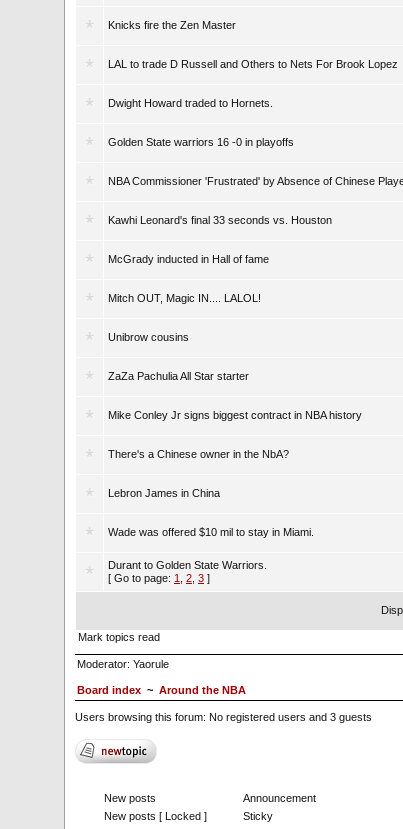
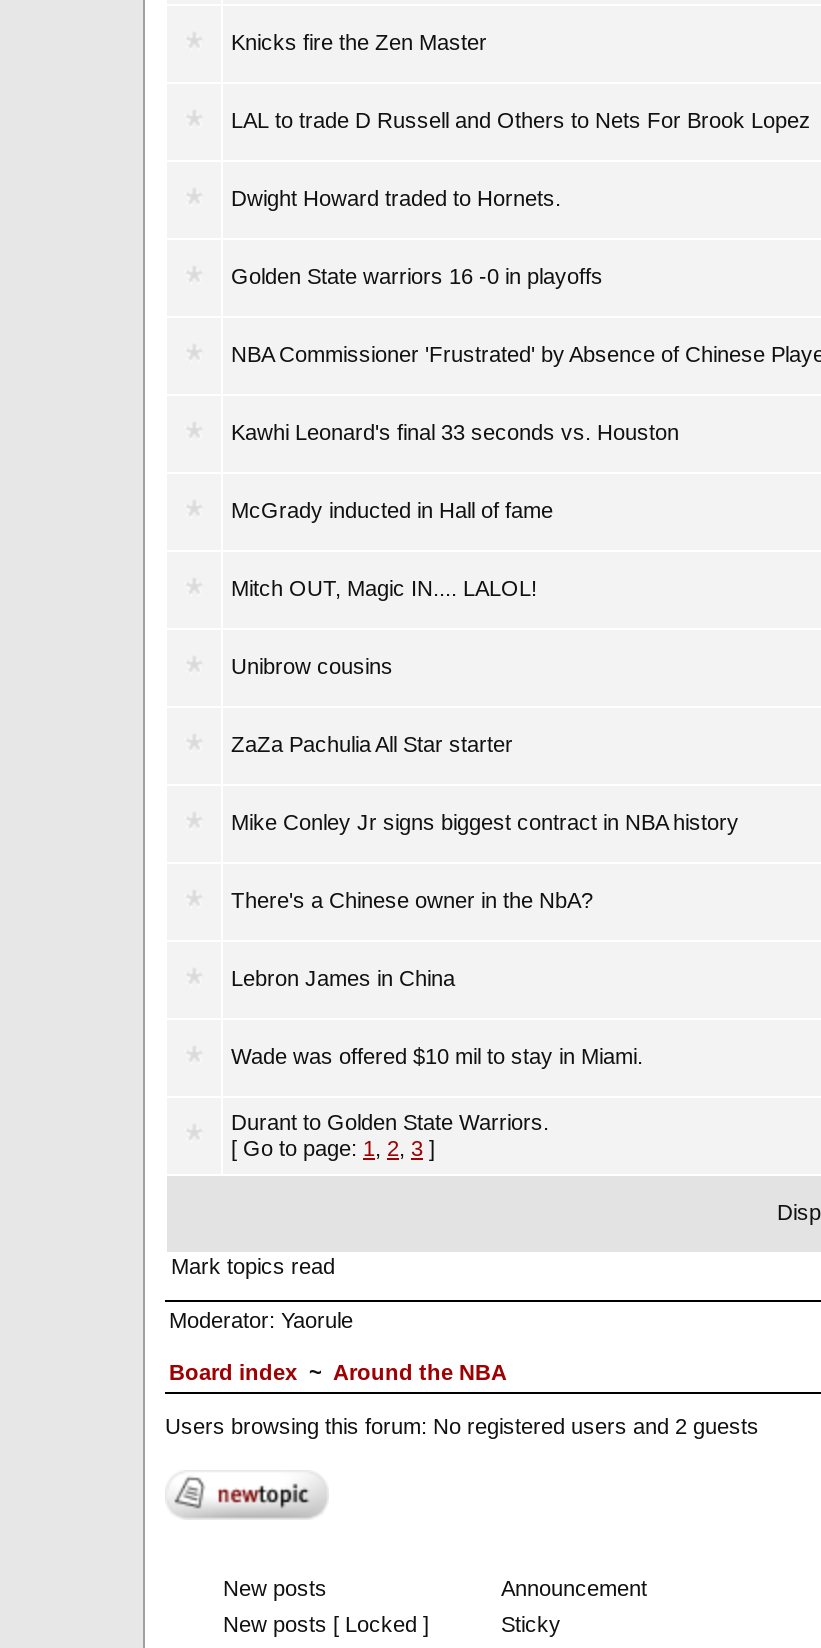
- Users browsing this forum: No registered users and 3 guests
+ Users browsing this forum: No registered users and 2 guests
